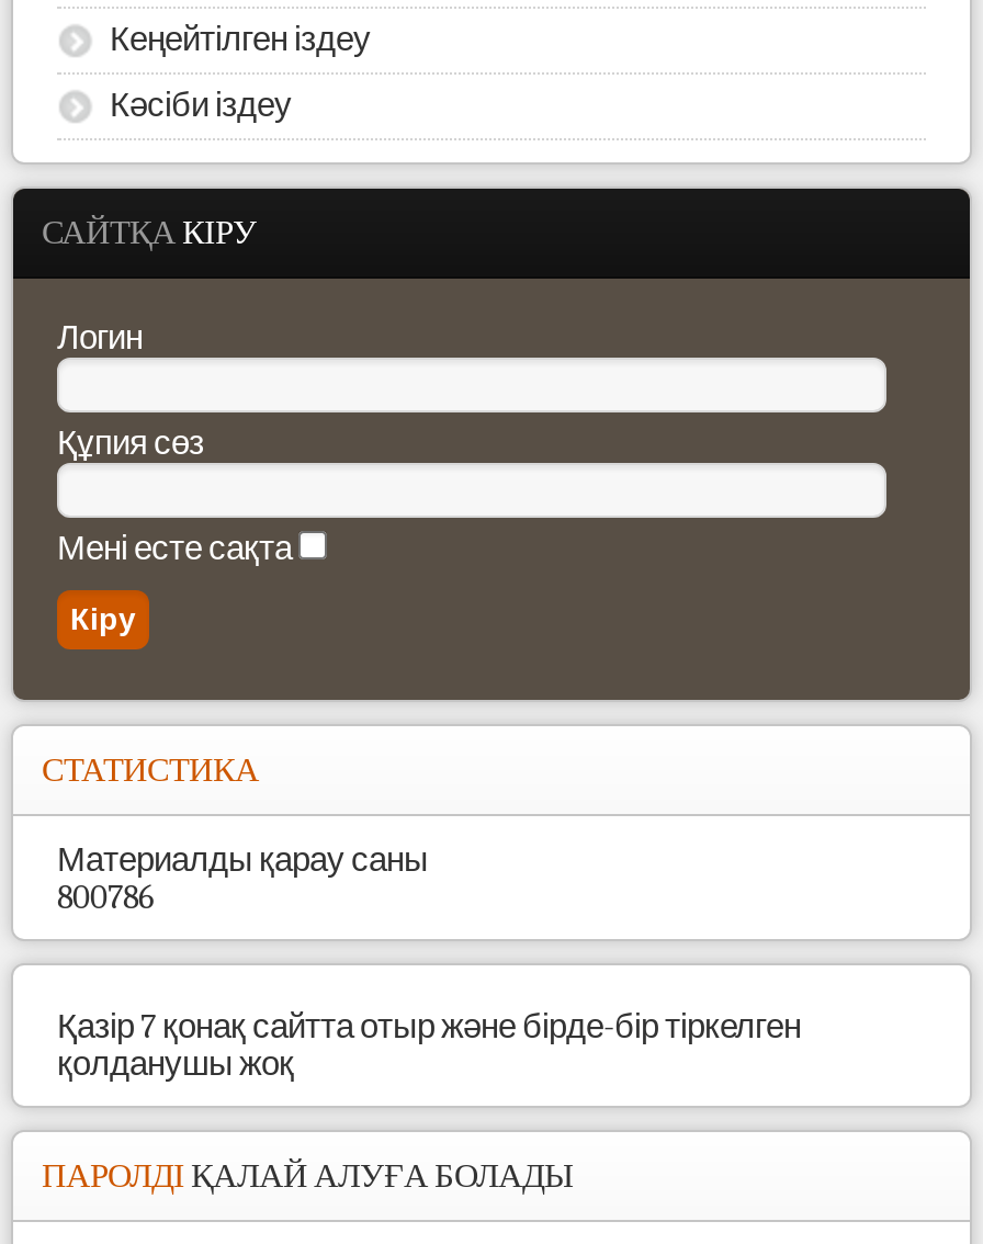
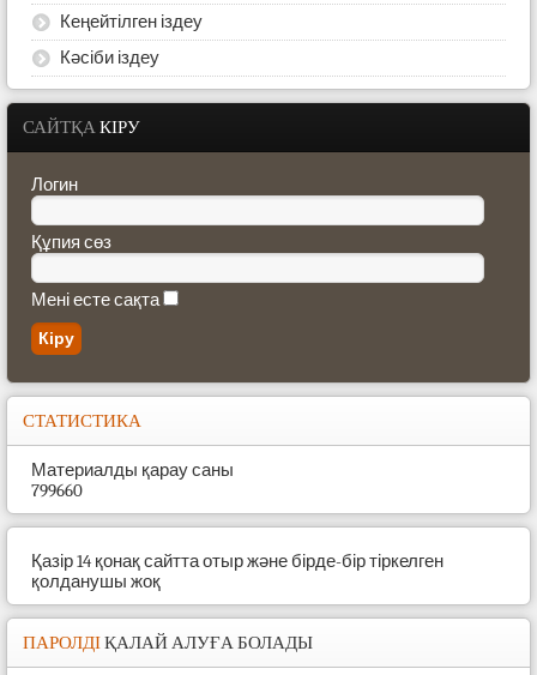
- 800786
+ 799660

- Қазір 7 қонақ сайтта отыр және бірде-бір тіркелген
+ Қазір 14 қонақ сайтта отыр және бірде-бір тіркелген
